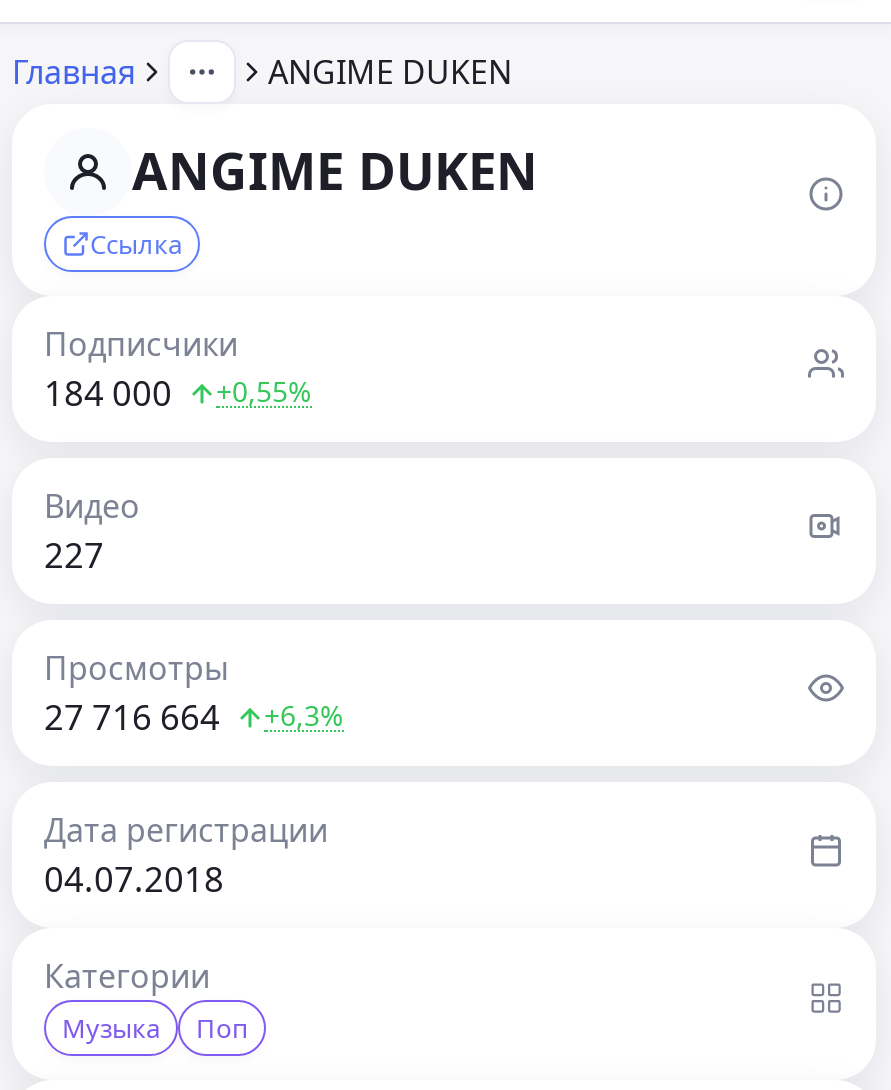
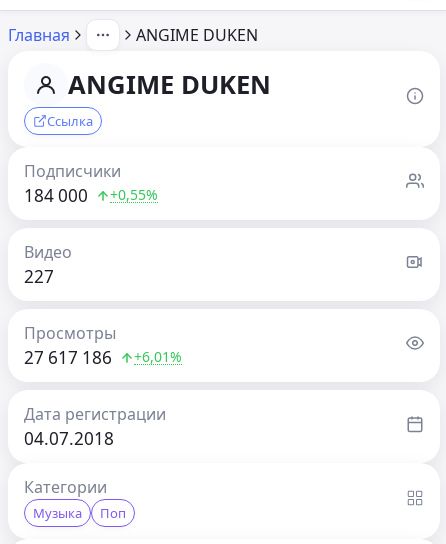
- 27 716 664
+ 27 617 186

- +6,3%
+ +6,01%
